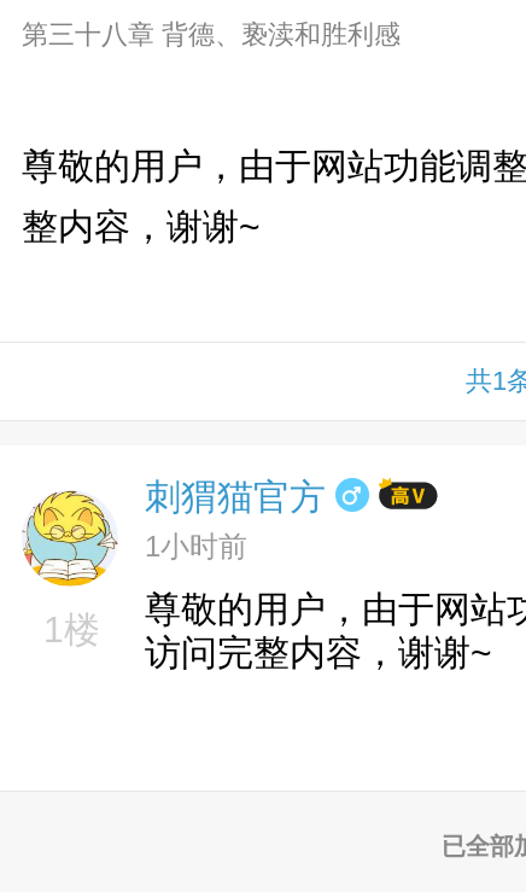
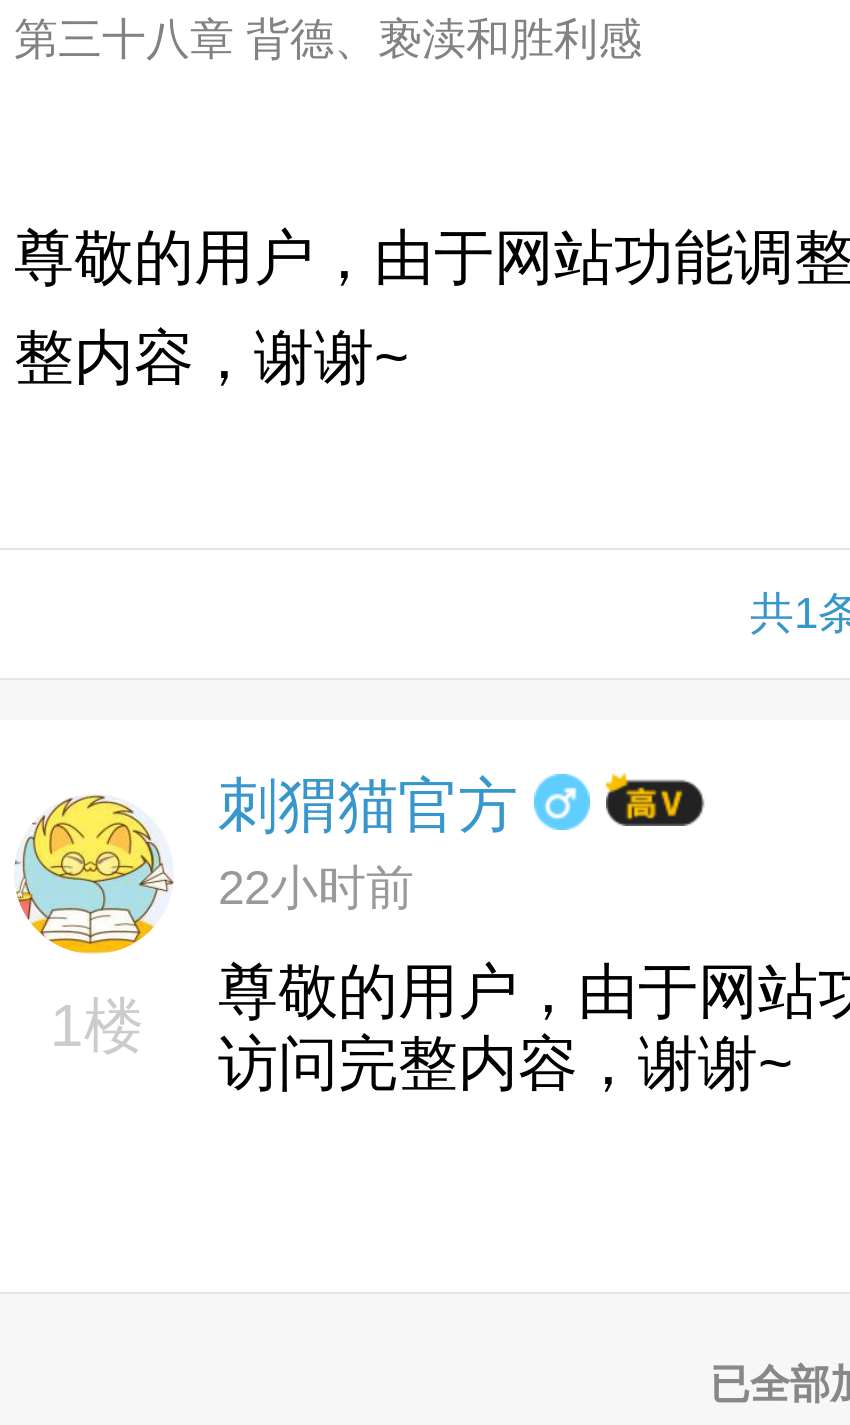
- 1小时前
+ 22小时前
